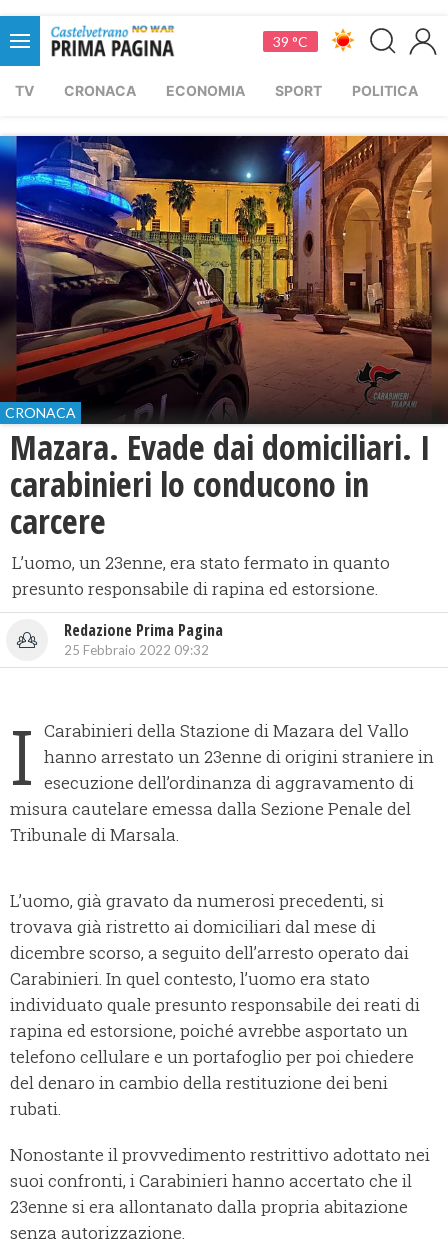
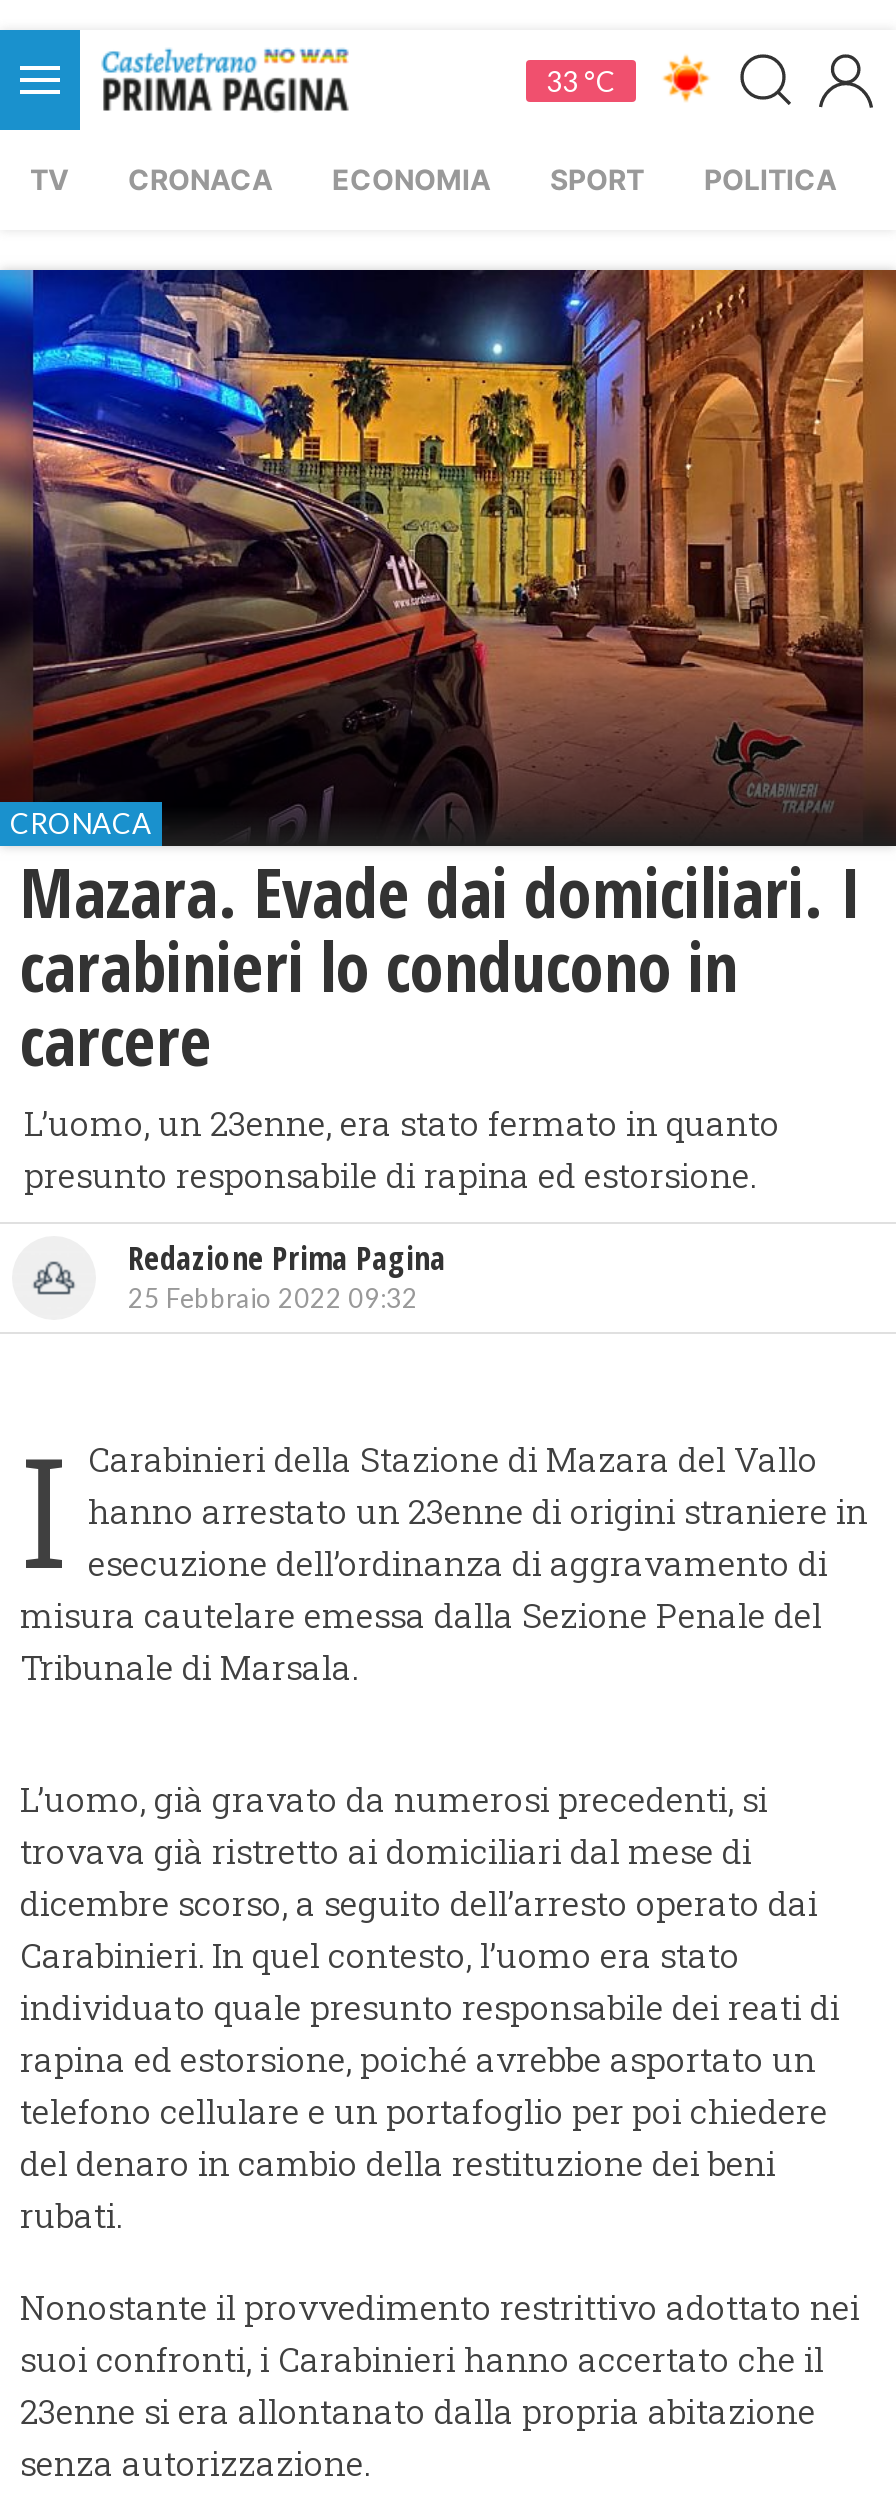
- 39 °C
+ 33 °C
